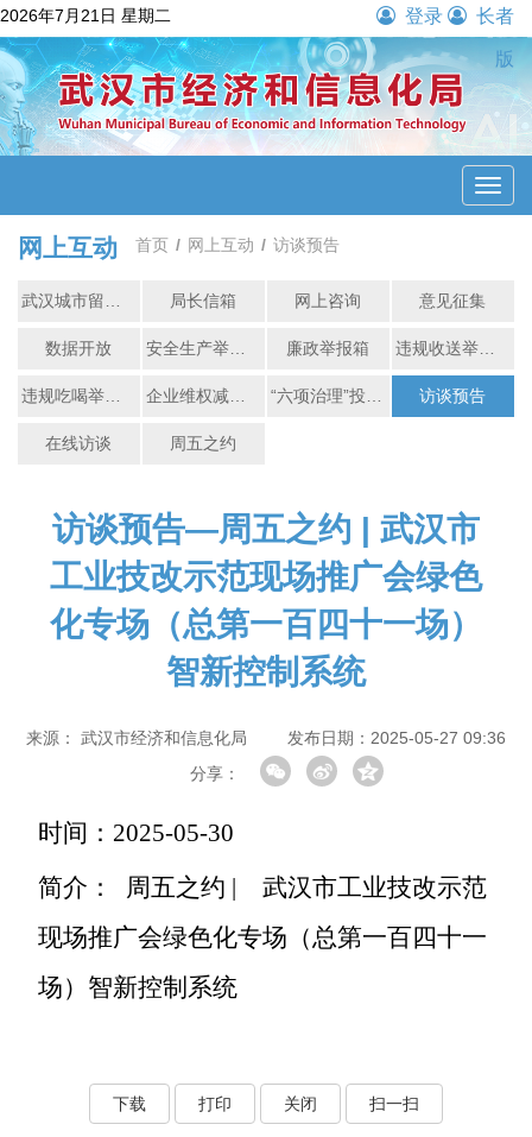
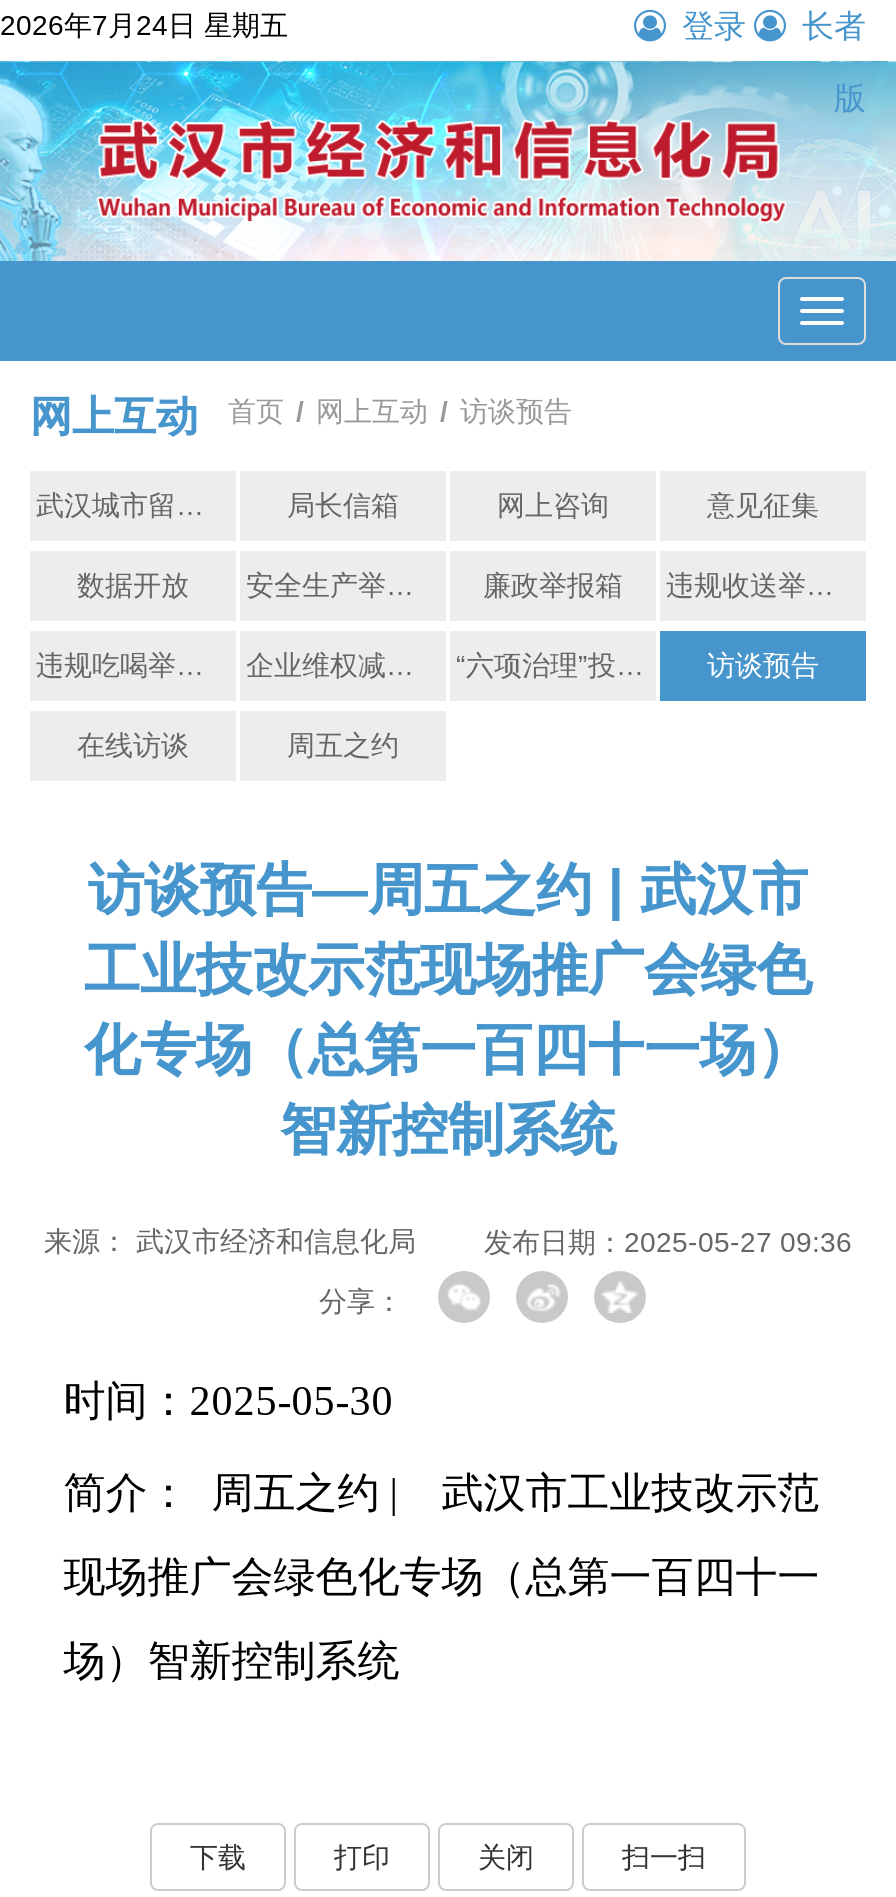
- 2026年7月21日 星期二
+ 2026年7月24日 星期五
